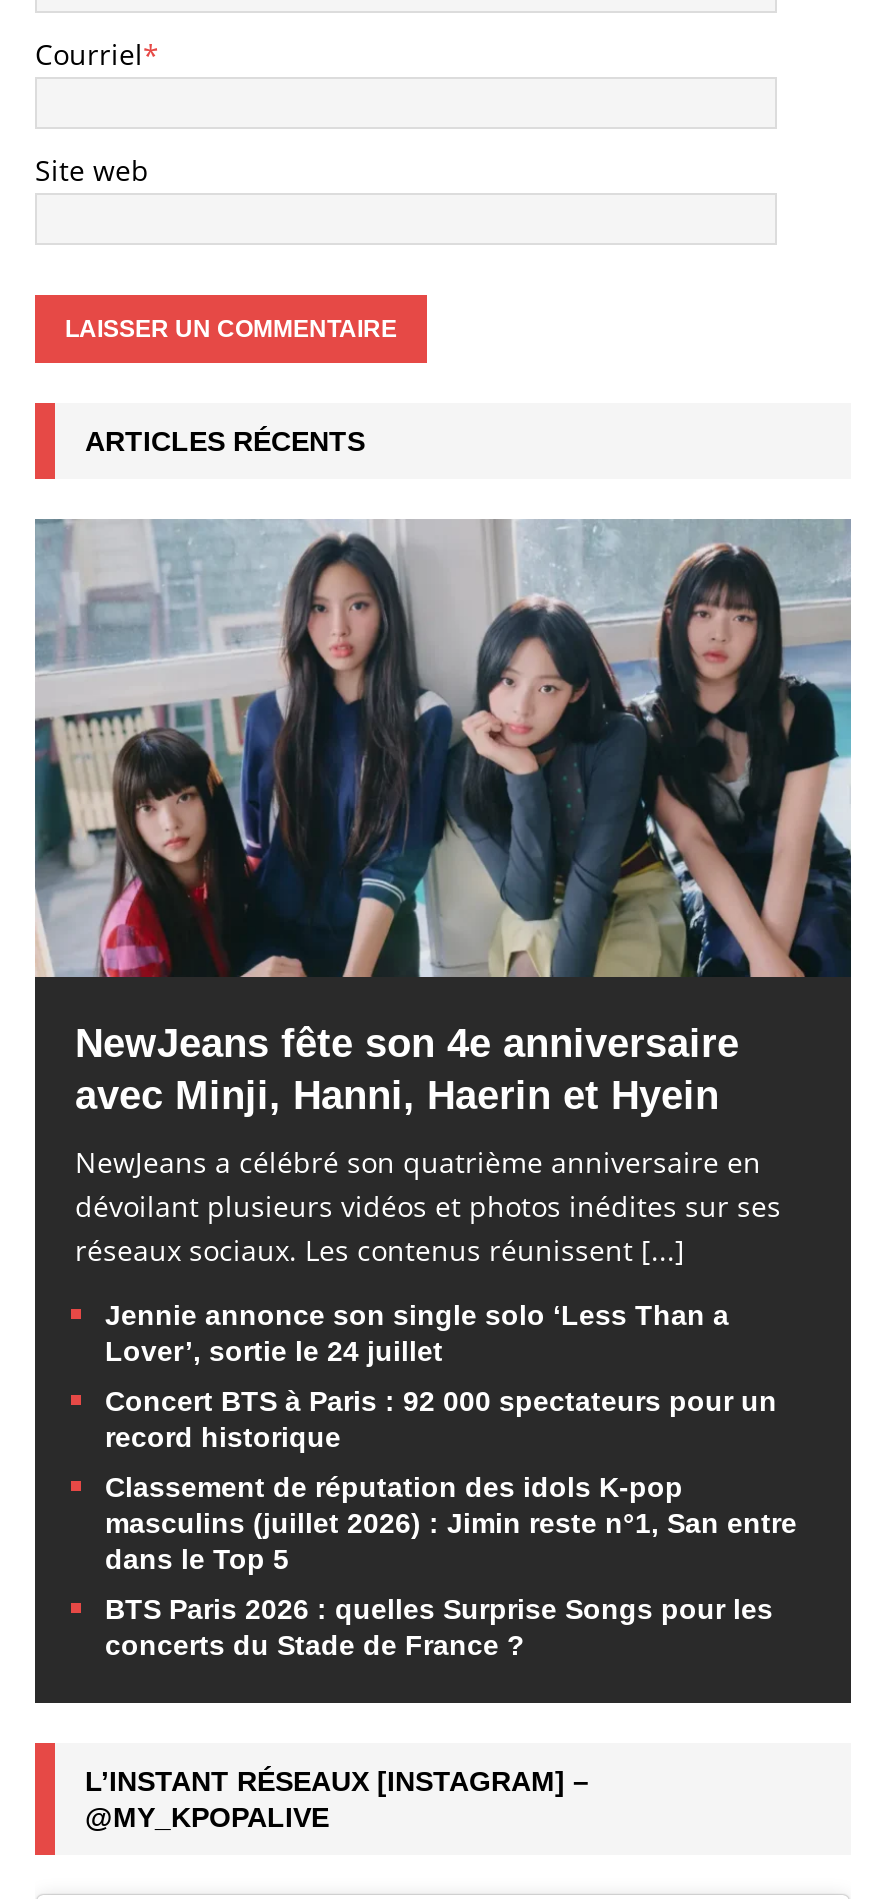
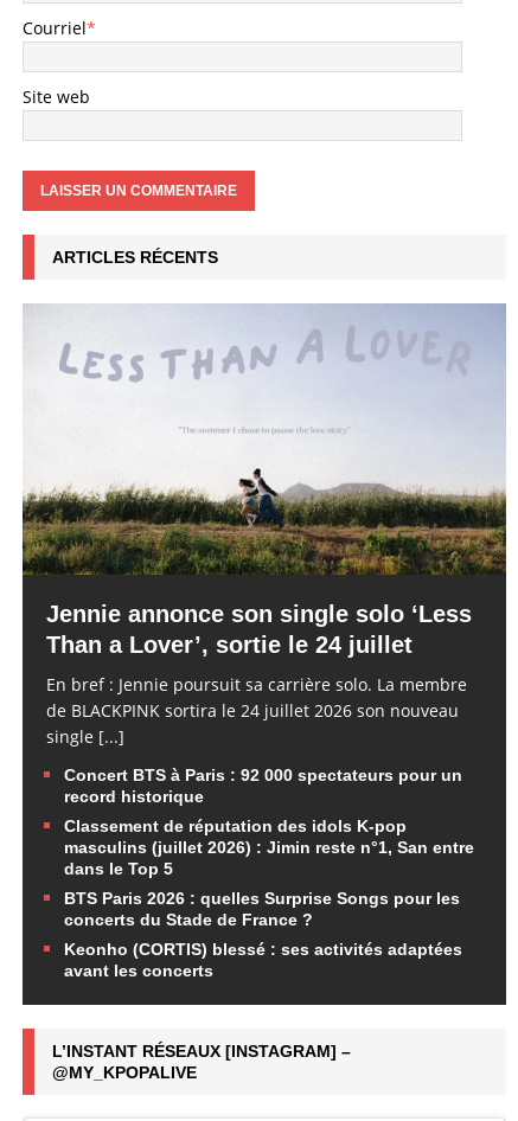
- [image]
- NewJeans fête son 4e anniversaire
- avec Minji, Hanni, Haerin et Hyein
- NewJeans a célébré son quatrième anniversaire en
- dévoilant plusieurs vidéos et photos inédites sur ses
- réseaux sociaux. Les contenus réunissent [...]
- Jennie annonce son single solo ‘Less Than a
- Lover’, sortie le 24 juillet
+ [image]
+ Jennie annonce son single solo ‘Less
+ Than a Lover’, sortie le 24 juillet
+ En bref : Jennie poursuit sa carrière solo. La membre
+ de BLACKPINK sortira le 24 juillet 2026 son nouveau
+ single [...]

moved up: Concert BTS à Paris : 92 000 spectateurs pour un | record historique | Classement de réputation des idols K-pop | masculins (juillet 2026) : Jimin reste n°1, San entre | dans le Top 5 | BTS Paris 2026 : quelles Surprise Songs pour les | concerts du Stade de France ?

+ Keonho (CORTIS) blessé : ses activités adaptées
+ avant les concerts
